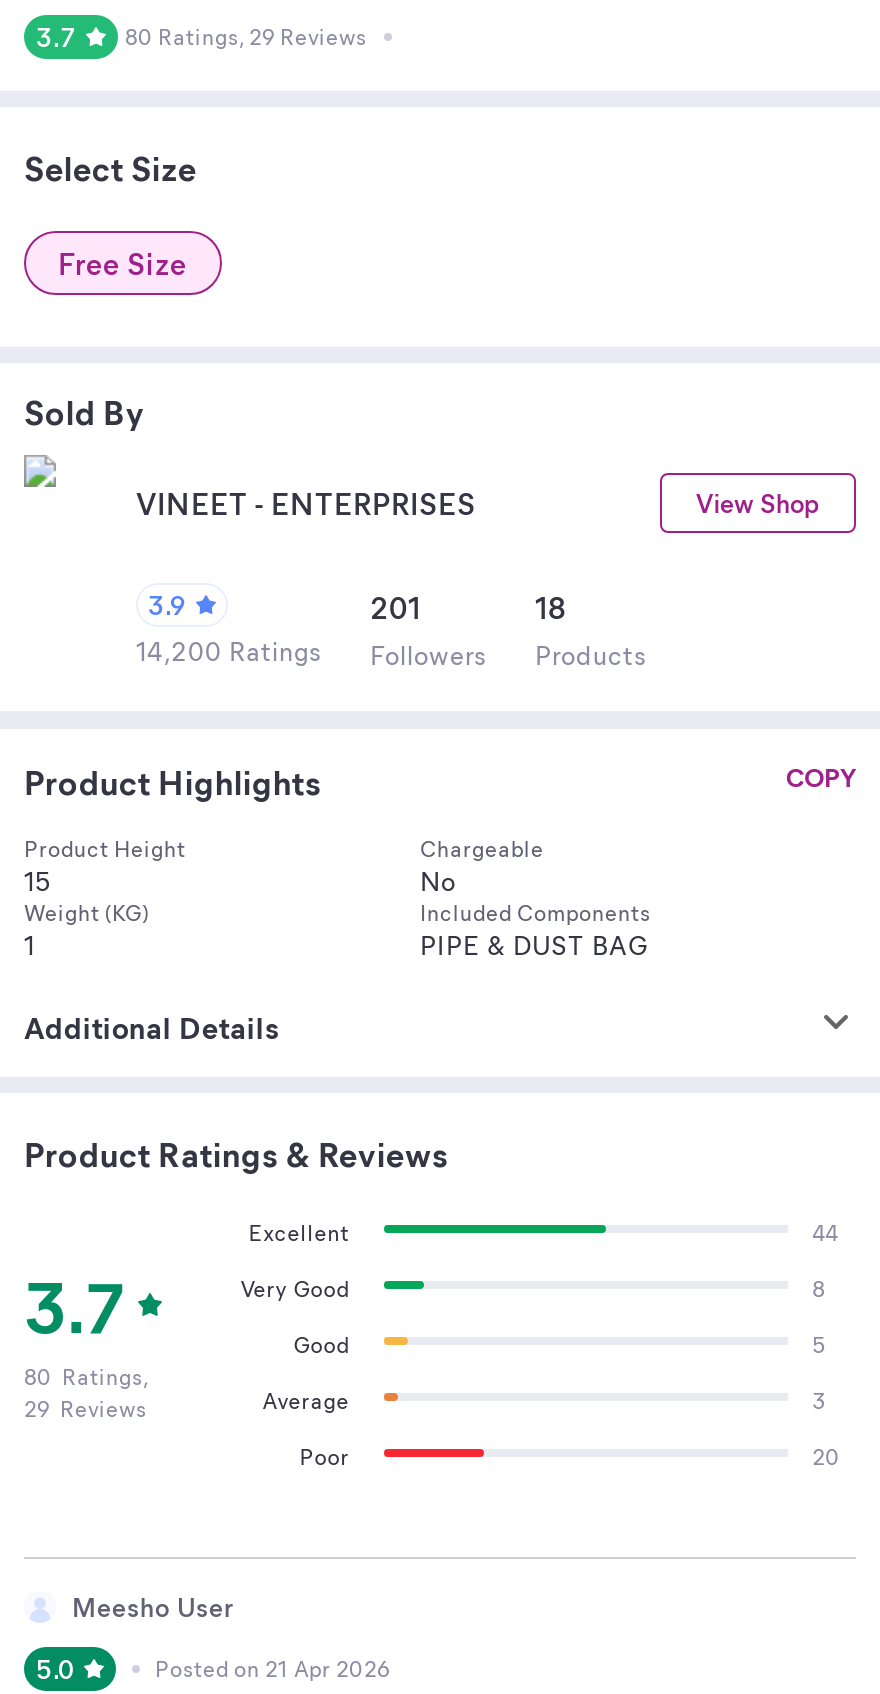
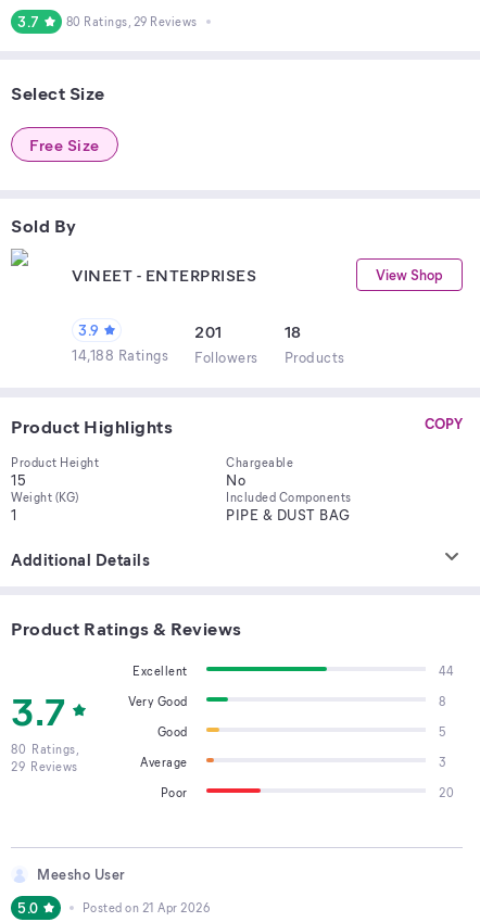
- 14,200 Ratings Followers Products
+ 14,188 Ratings Followers Products
